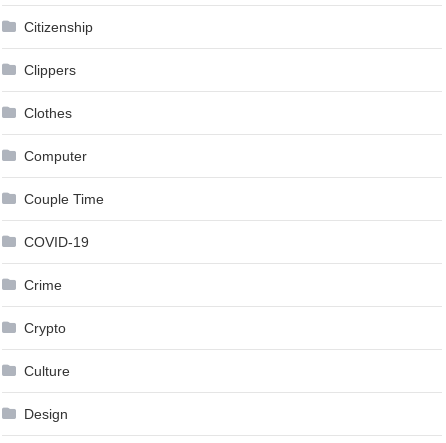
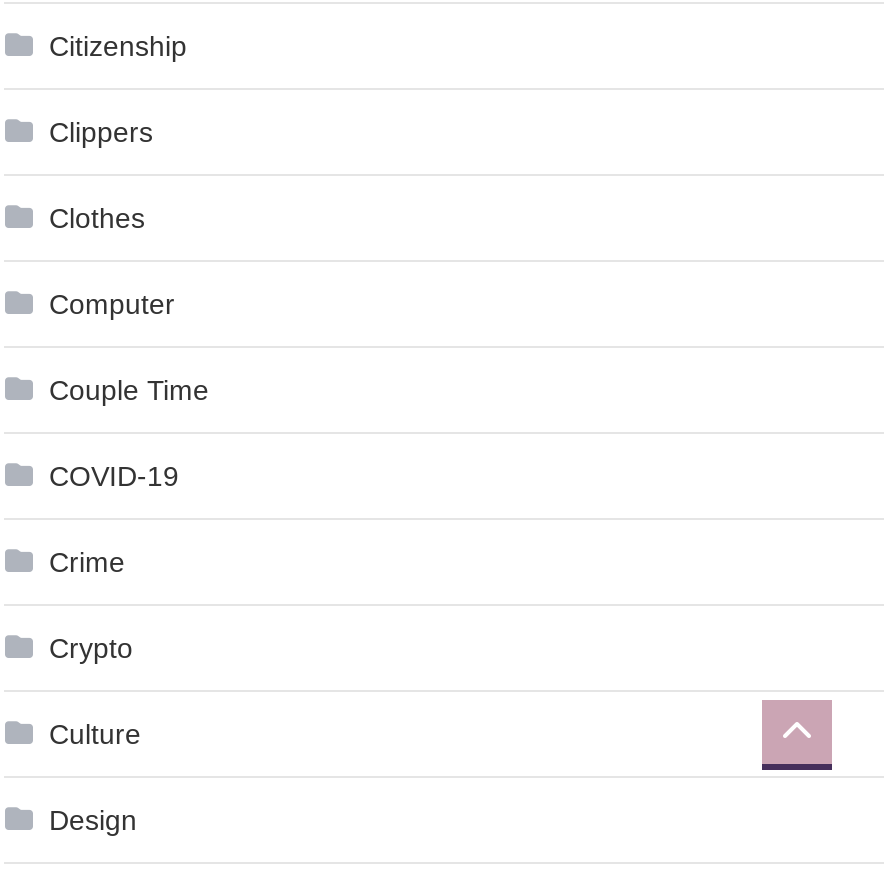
+ [image]
